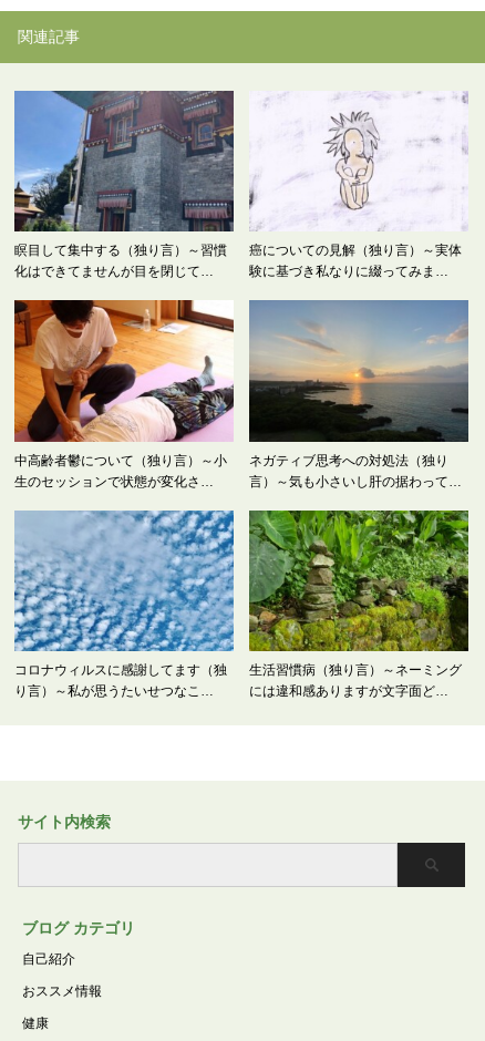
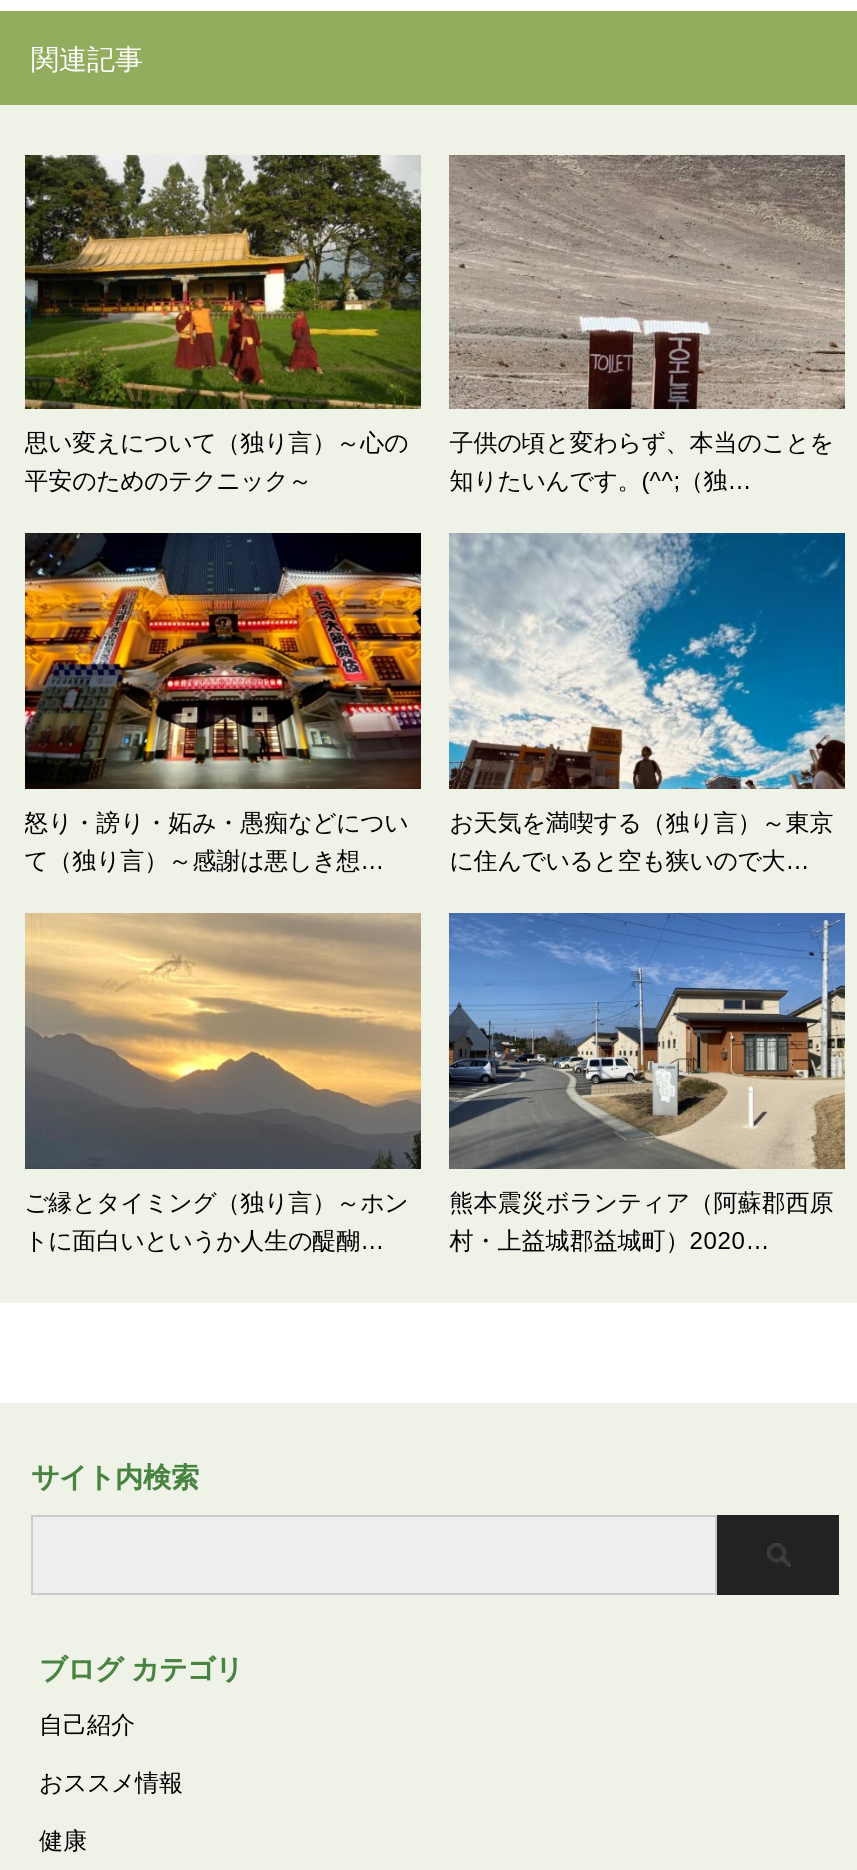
- [image]
- 瞑目して集中する（独り言）～習慣
- 化はできてませんが目を閉じて…
+ [image]
+ 思い変えについて（独り言）～心の
+ 平安のためのテクニック～

- [image]
- 癌についての見解（独り言）～実体
- 験に基づき私なりに綴ってみま…
+ [image]
+ 子供の頃と変わらず、本当のことを
+ 知りたいんです。(^^;（独…

- [image]
- 中高齢者鬱について（独り言）～小
- 生のセッションで状態が変化さ…
+ [image]
+ 怒り・謗り・妬み・愚痴などについ
+ て（独り言）～感謝は悪しき想…

- [image]
- ネガティブ思考への対処法（独り
- 言）～気も小さいし肝の据わって…
+ [image]
+ お天気を満喫する（独り言）～東京
+ に住んでいると空も狭いので大…

- [image]
- コロナウィルスに感謝してます（独
- り言）～私が思うたいせつなこ…
+ [image]
+ ご縁とタイミング（独り言）～ホン
+ トに面白いというか人生の醍醐…

- [image]
- 生活習慣病（独り言）～ネーミング
- には違和感ありますが文字面ど…
+ [image]
+ 熊本震災ボランティア（阿蘇郡西原
+ 村・上益城郡益城町）2020…
